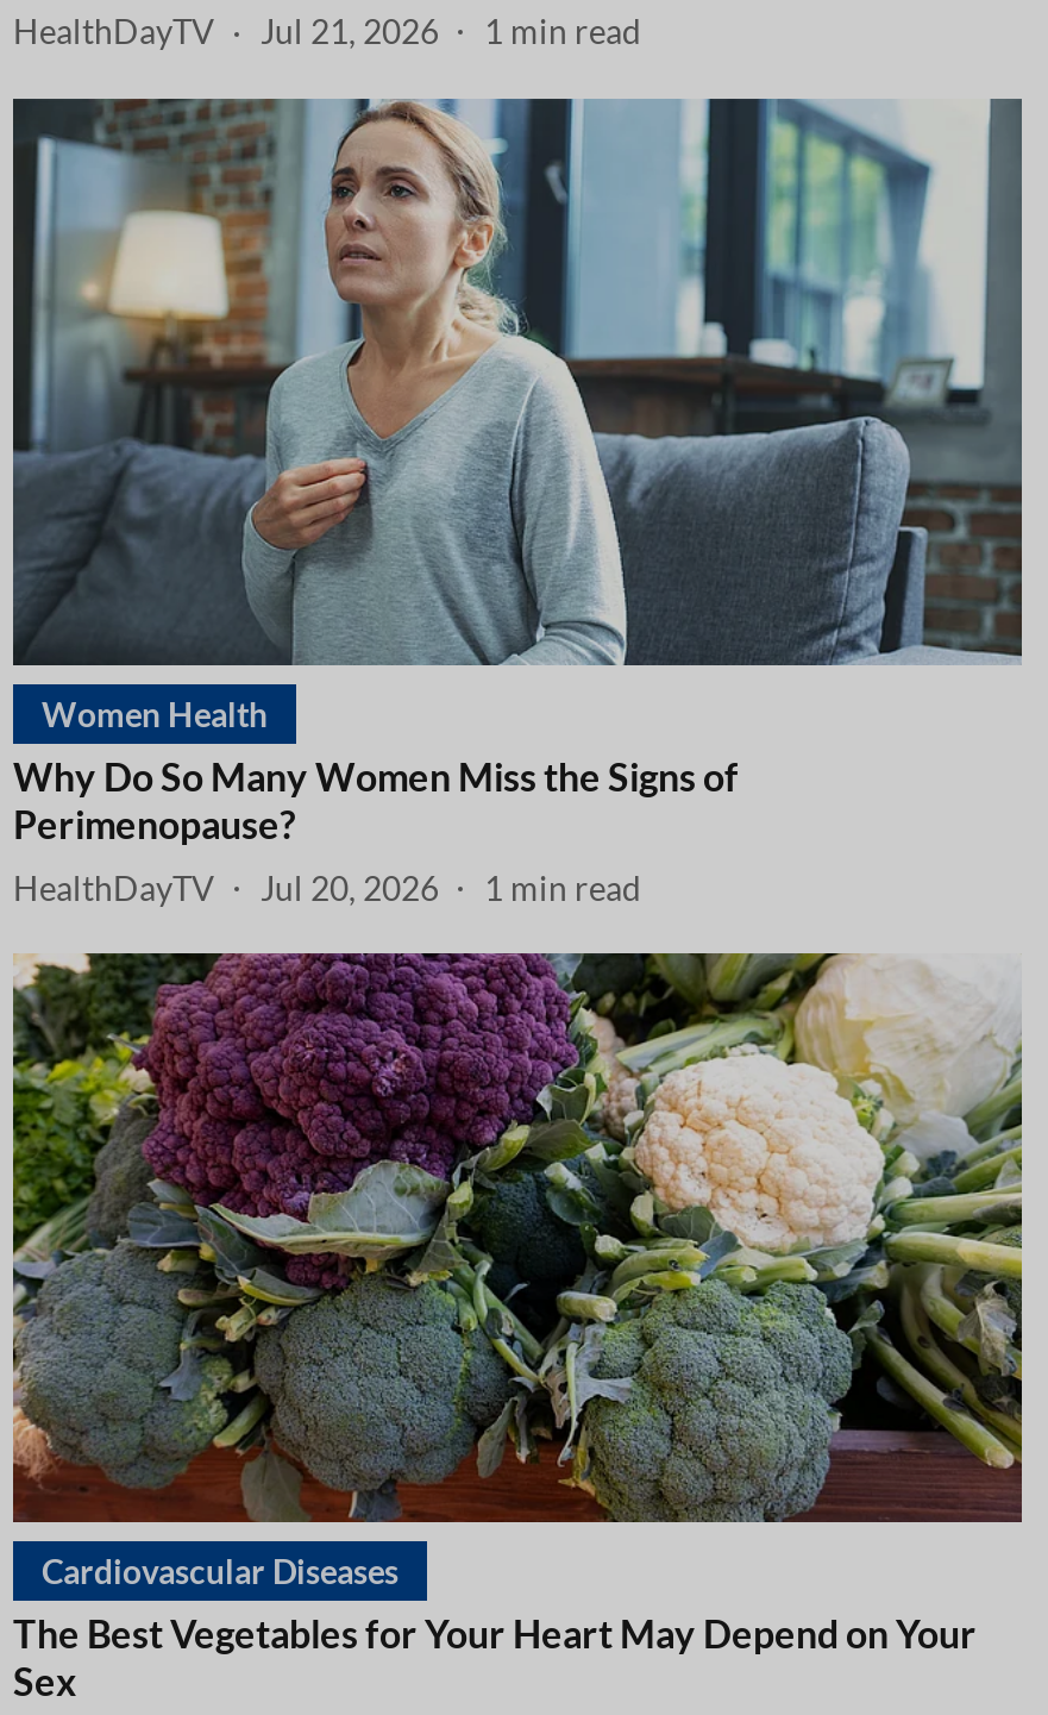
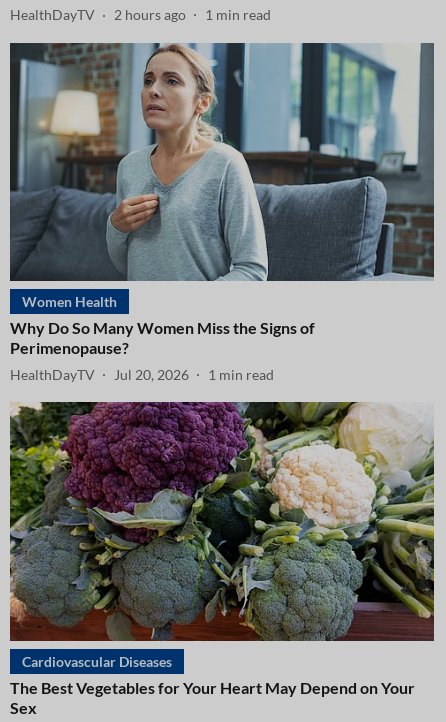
- HealthDayTV Jul 21, 2026 1 min read
+ HealthDayTV 2 hours ago 1 min read
